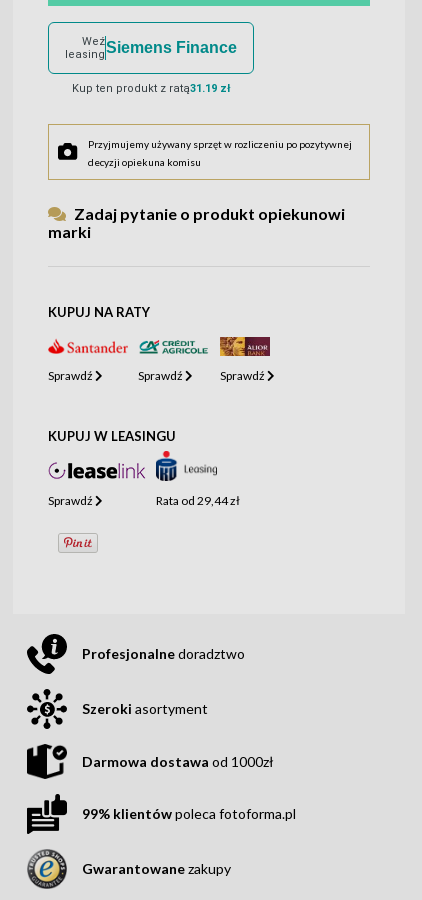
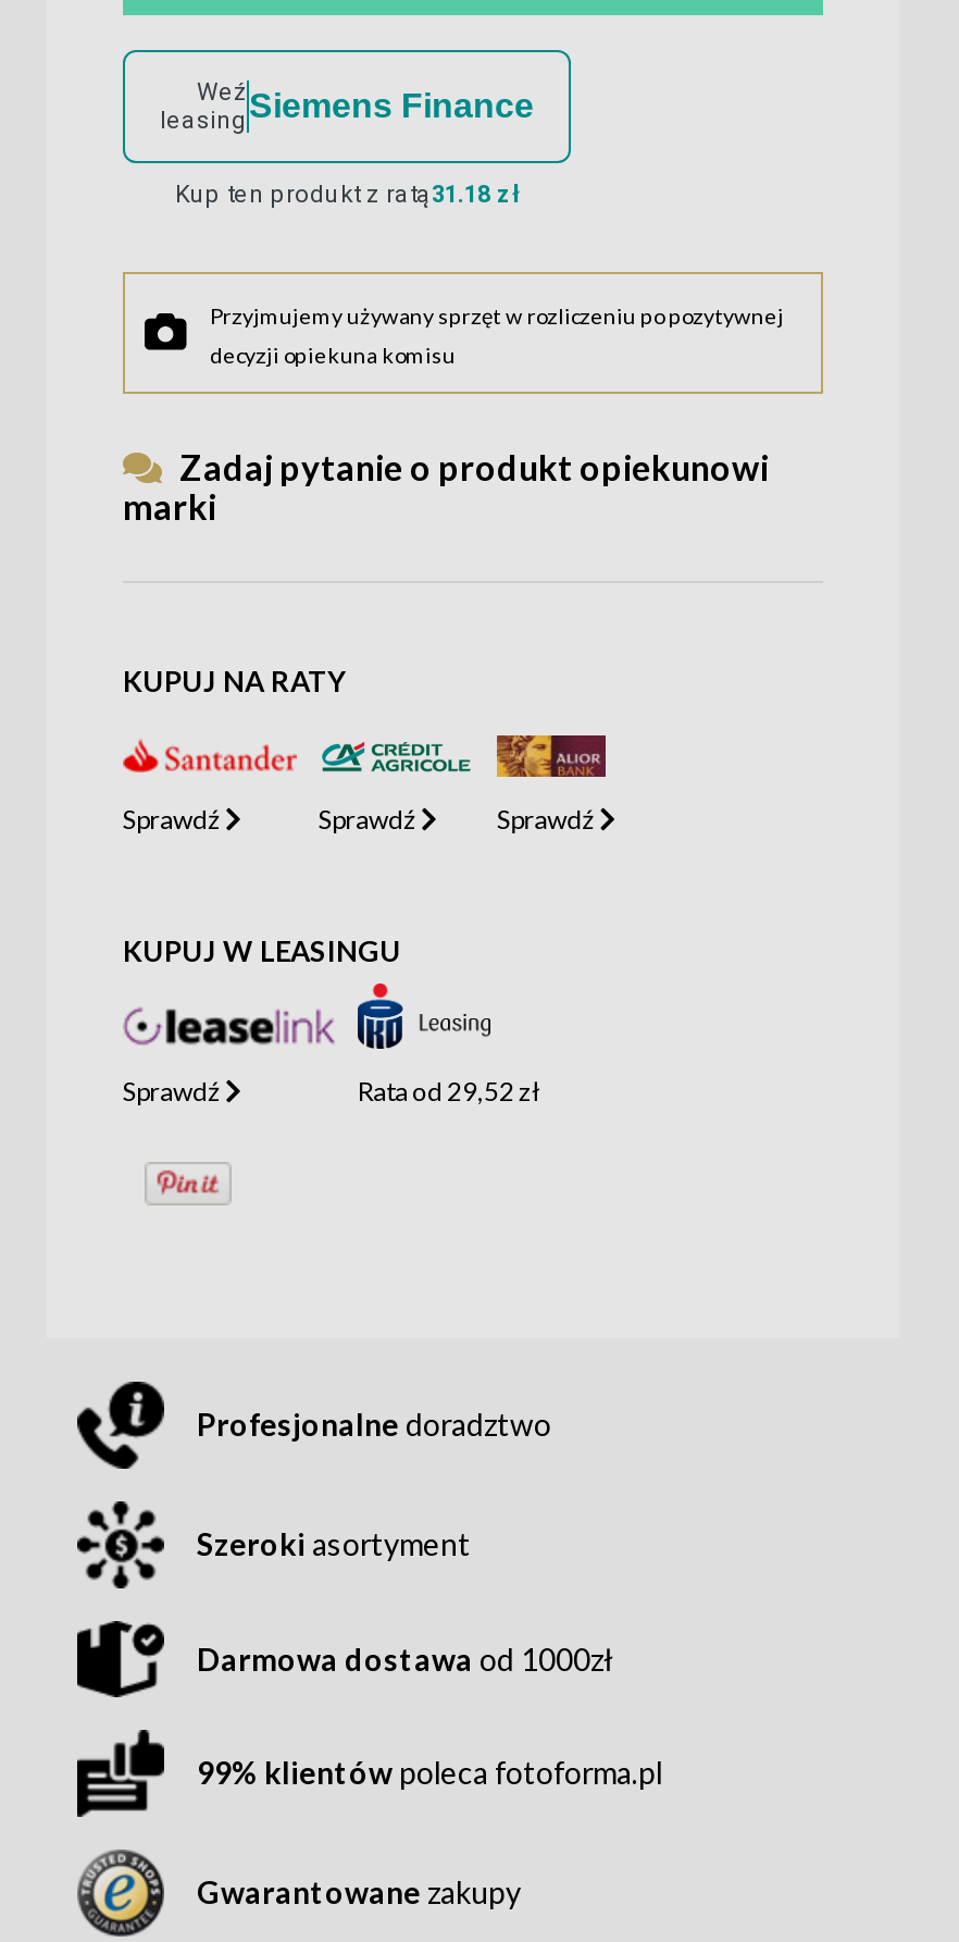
- Kup ten produkt z ratą 31.19 zł
+ Kup ten produkt z ratą 31.18 zł

- Rata od 29,44 zł
+ Rata od 29,52 zł
